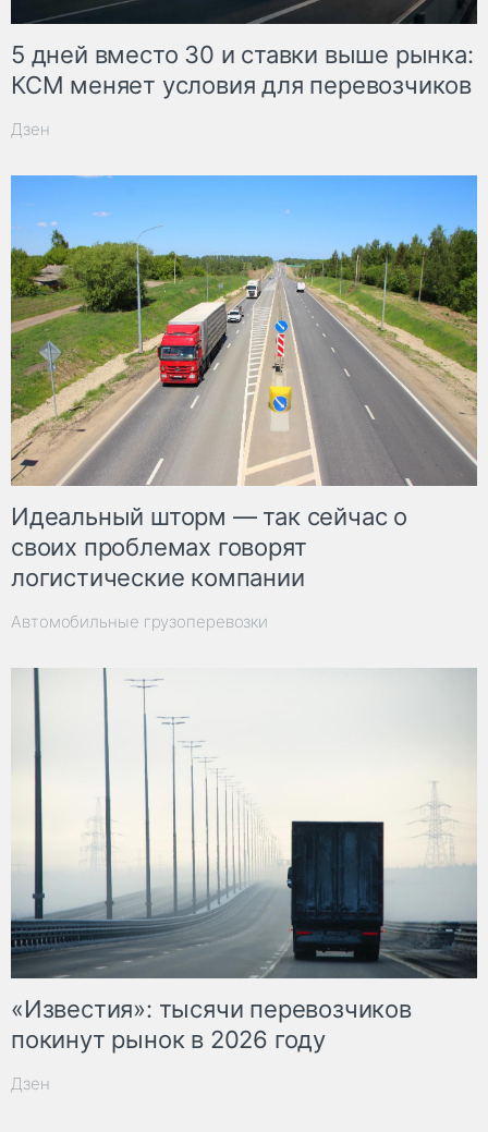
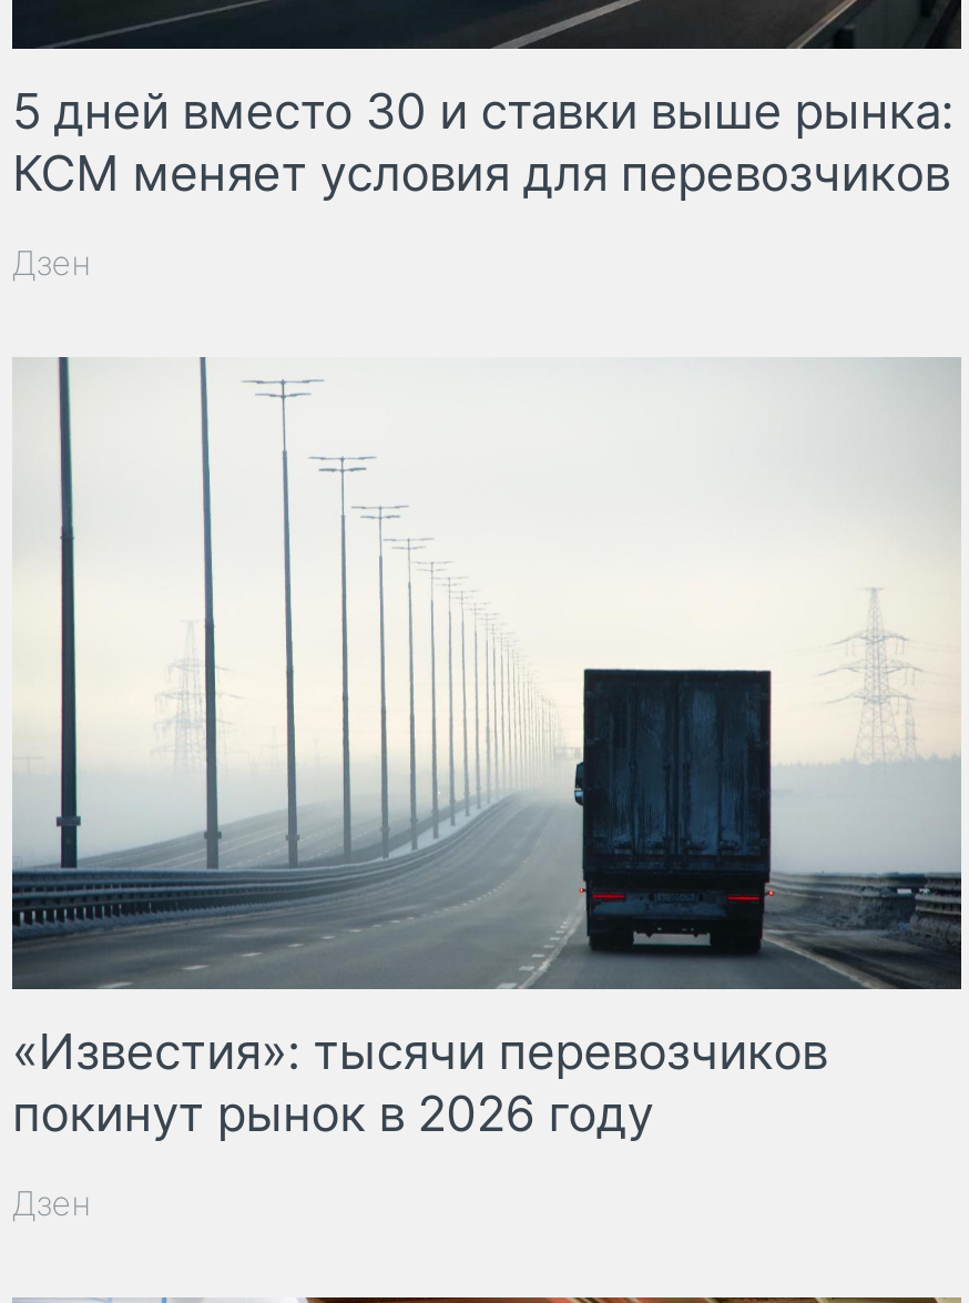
- [image]
- Идеальный шторм — так сейчас о
- своих проблемах говорят
- логистические компании
- Автомобильные грузоперевозки
